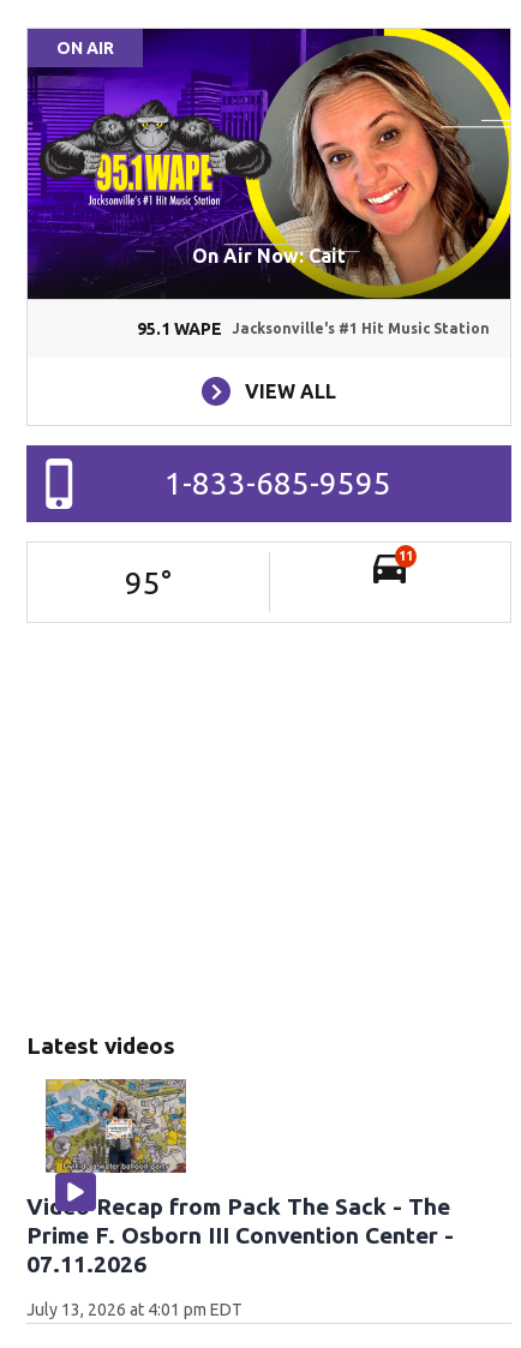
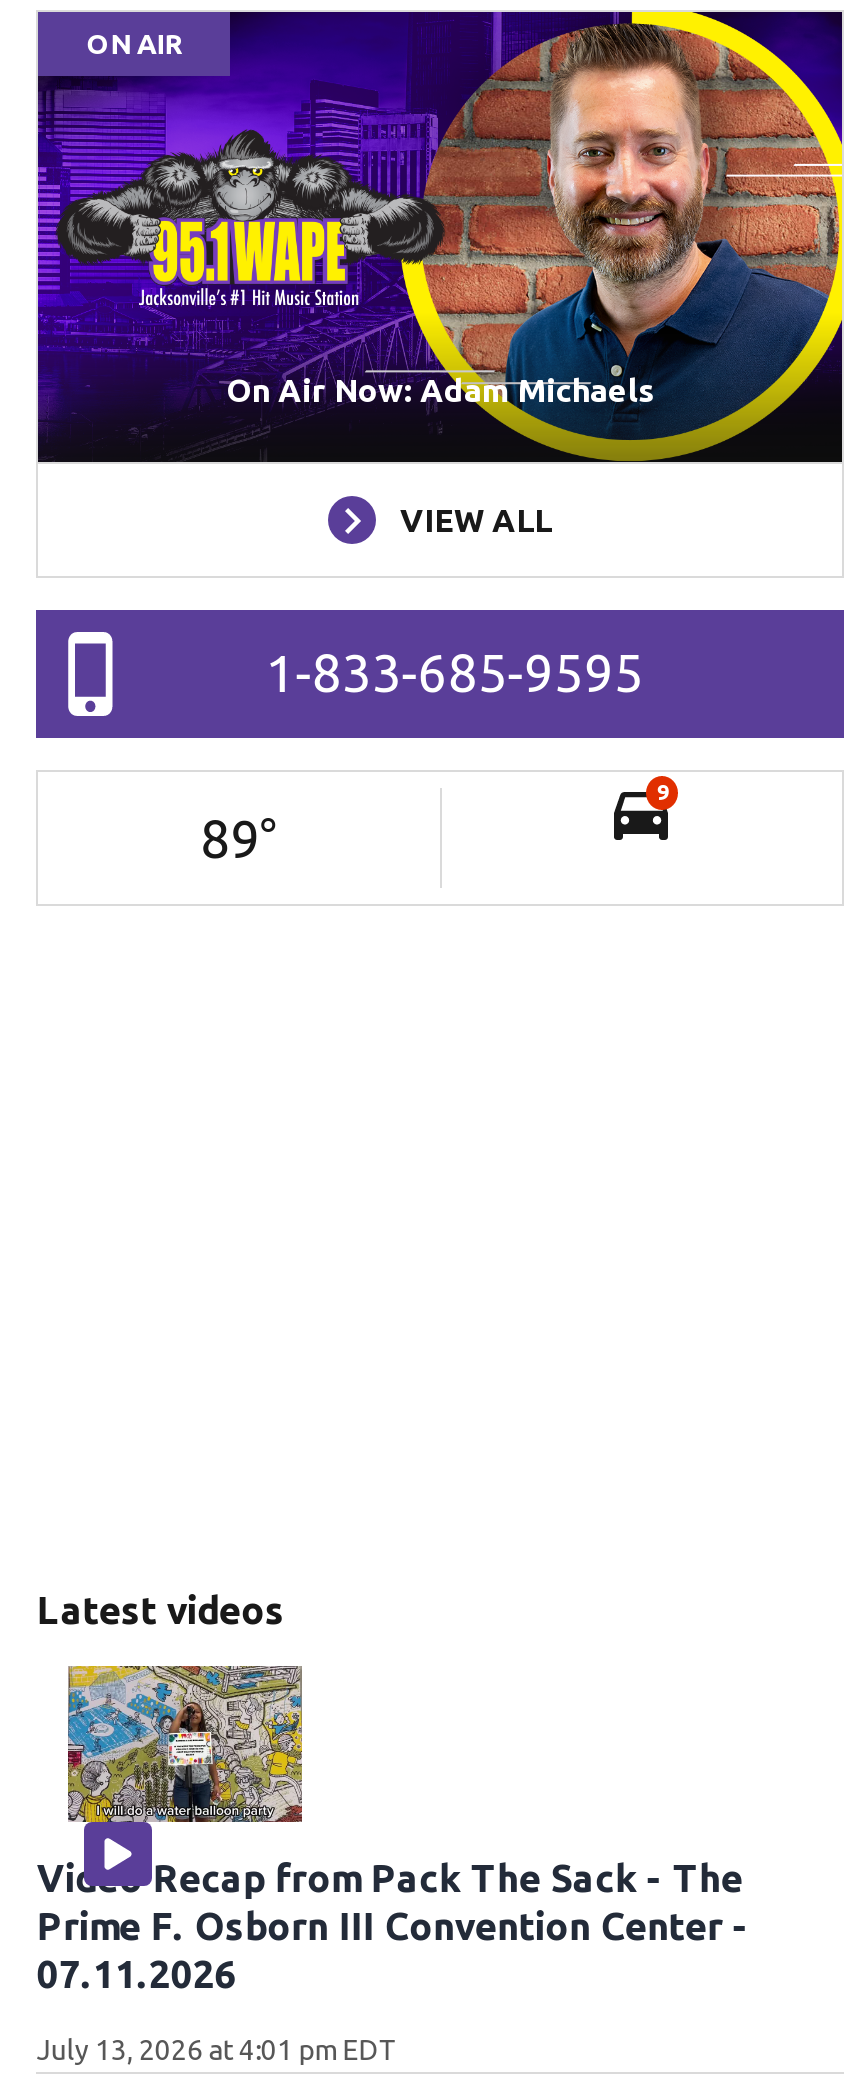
- [image]
- On Air Now: Cait
- 95.1 WAPE
- Jacksonville's #1 Hit Music Station
+ [image]
+ On Air Now: Adam Michaels

- 11
+ 9

- 95°
+ 89°
